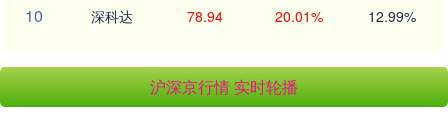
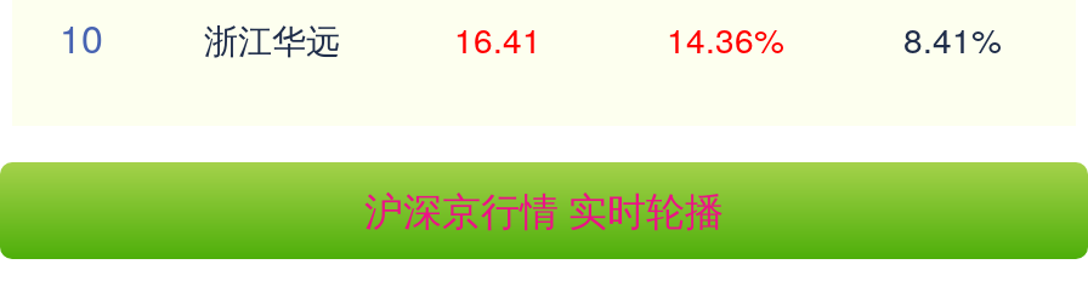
- 深科达
- 78.94
- 20.01%
- 12.99%
+ 浙江华远
+ 16.41
+ 14.36%
+ 8.41%
